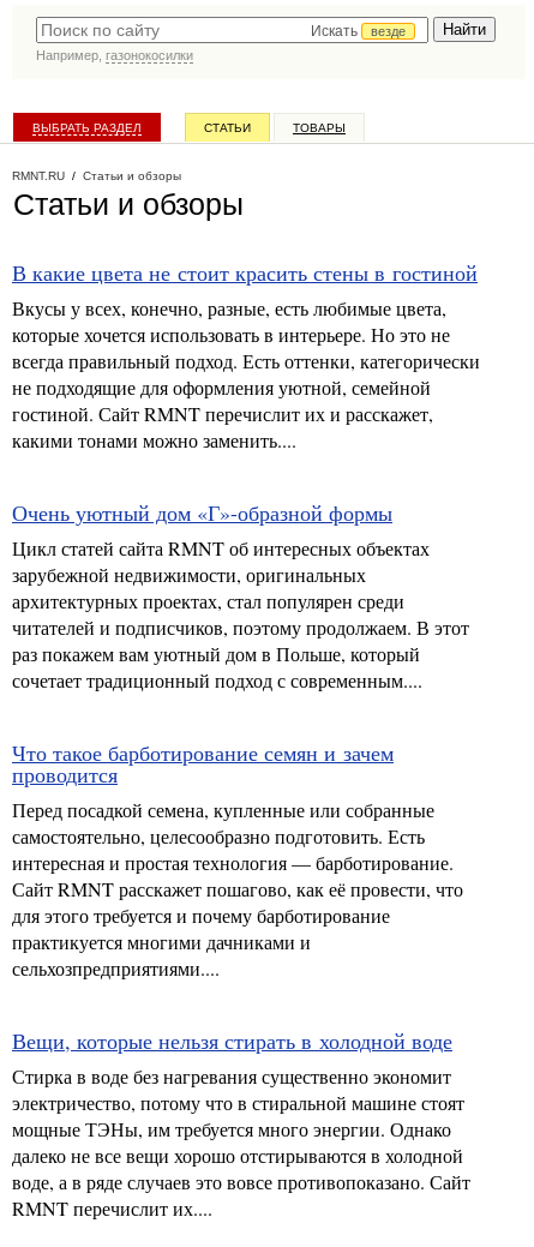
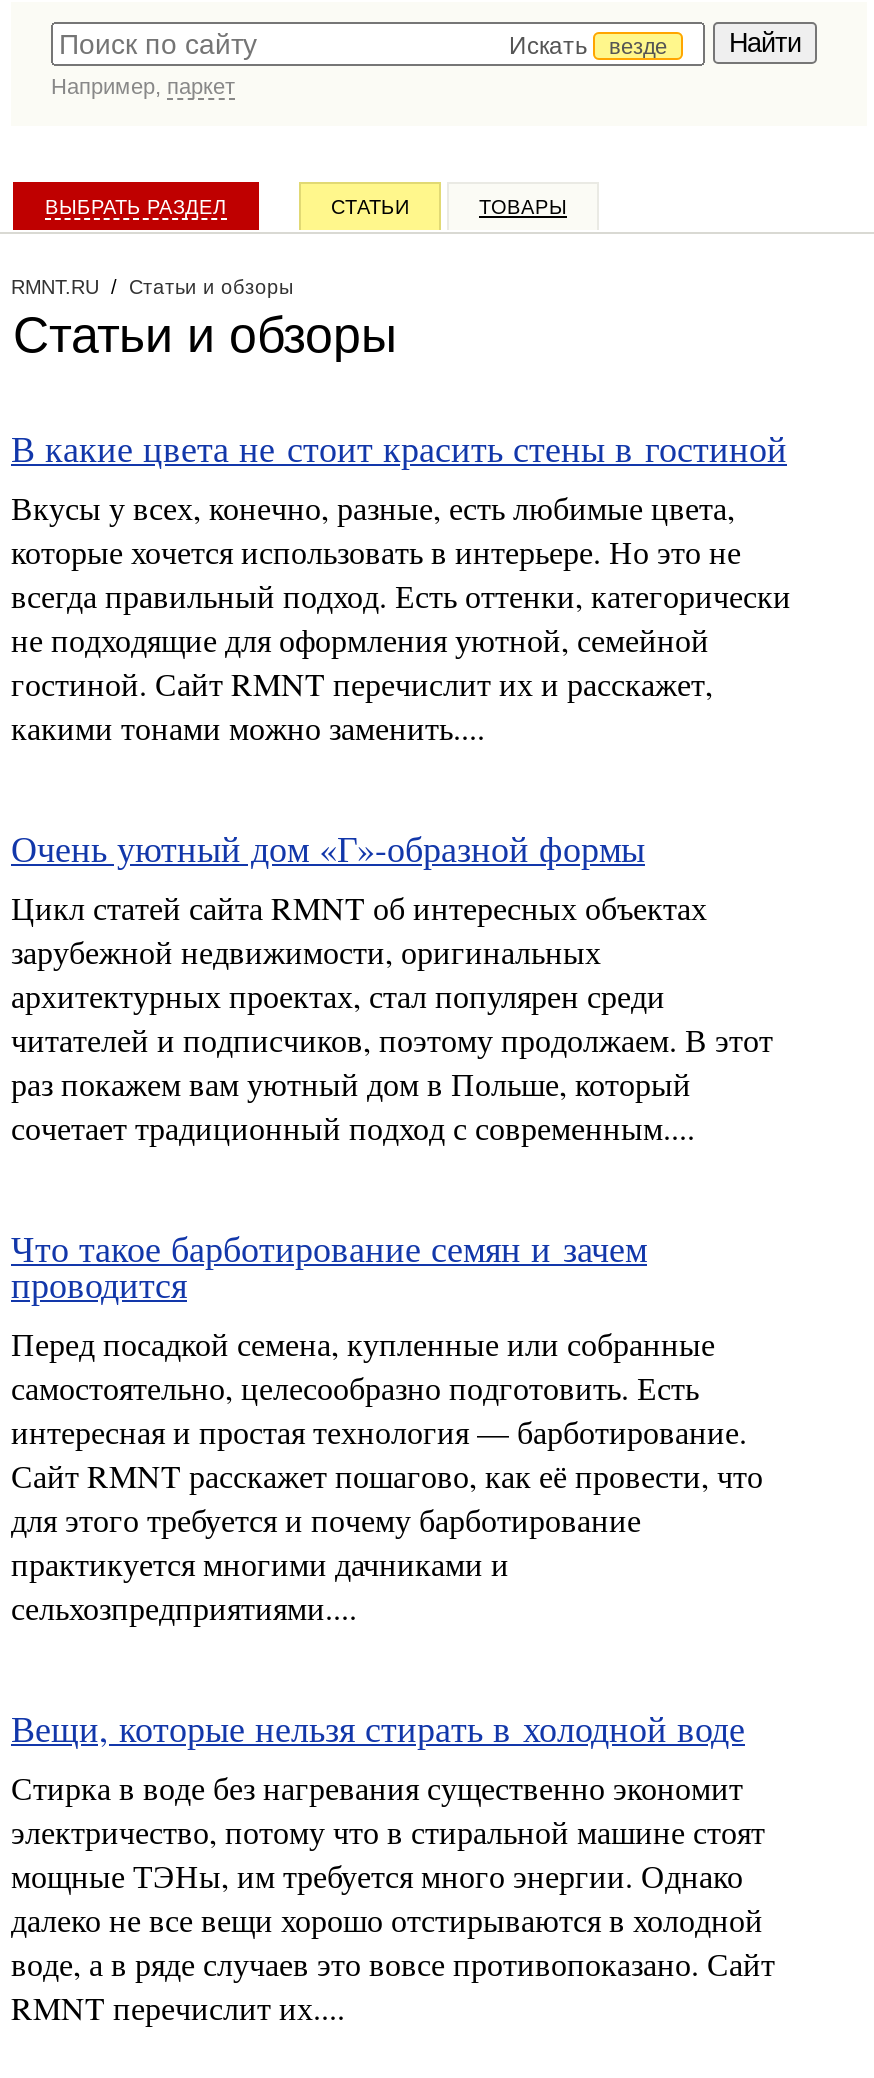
- Например, газонокосилки
+ Например, паркет
